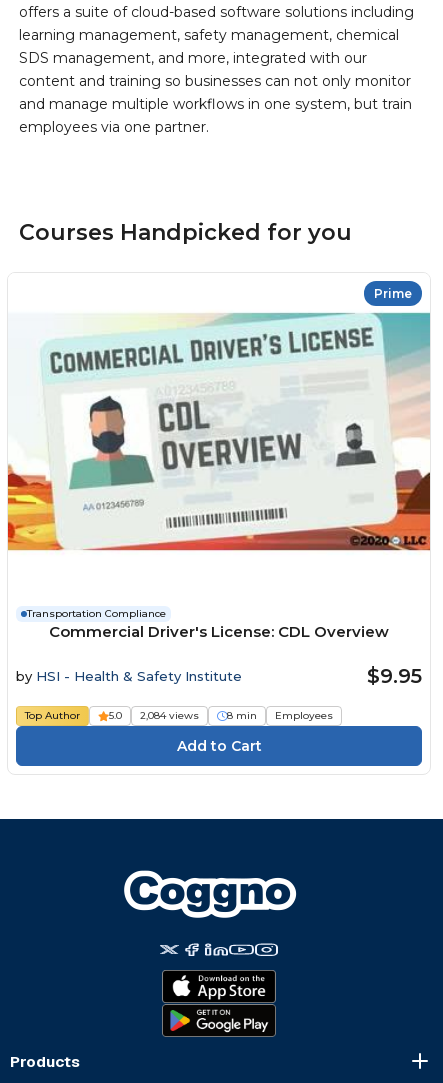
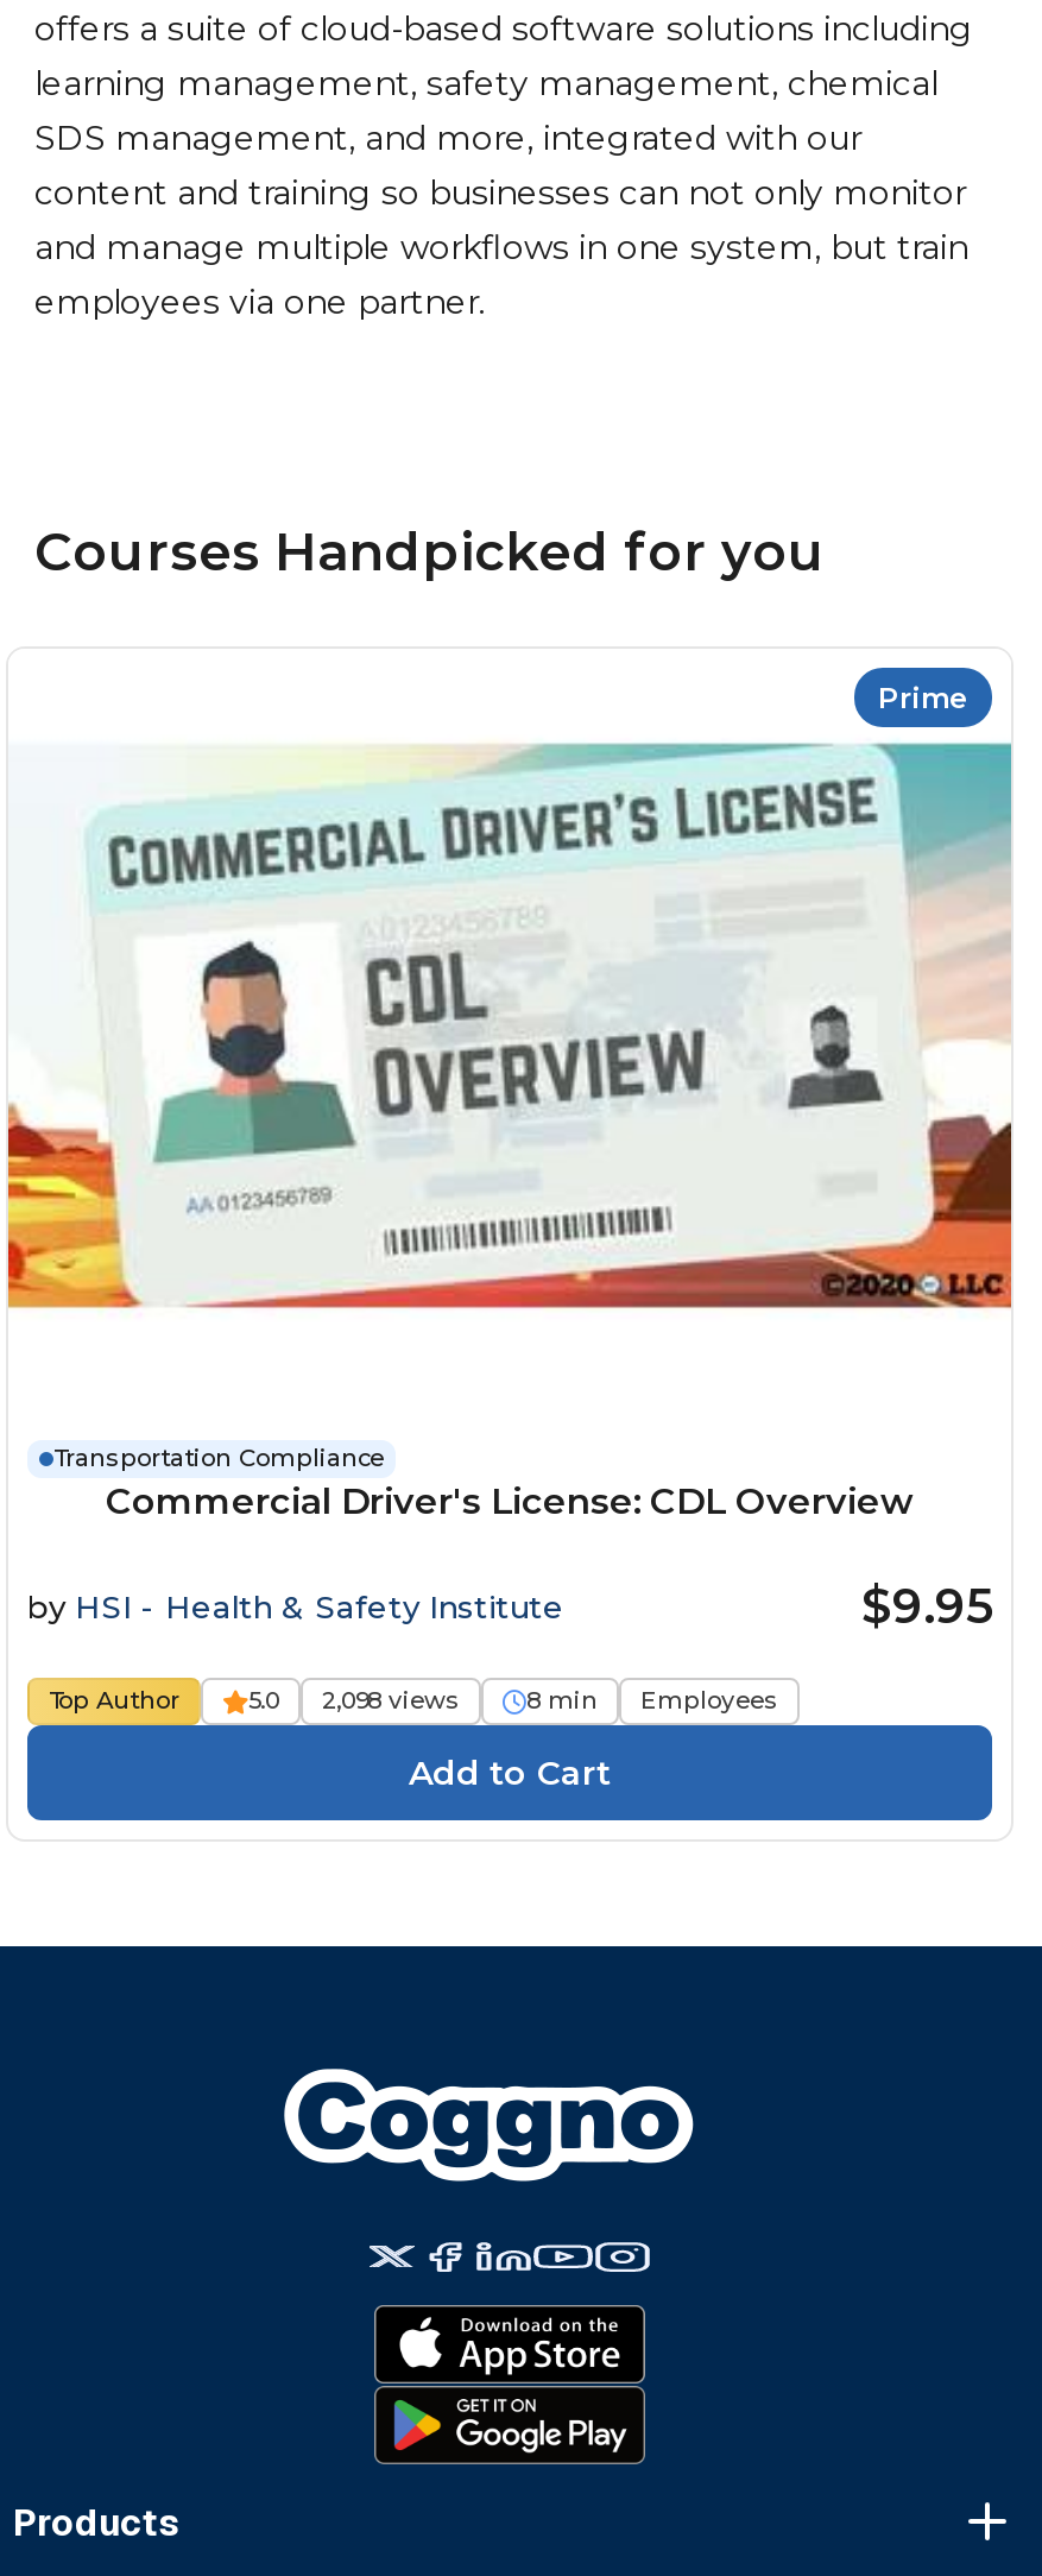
- 5.0 2,084 views
+ 5.0 2,098 views
